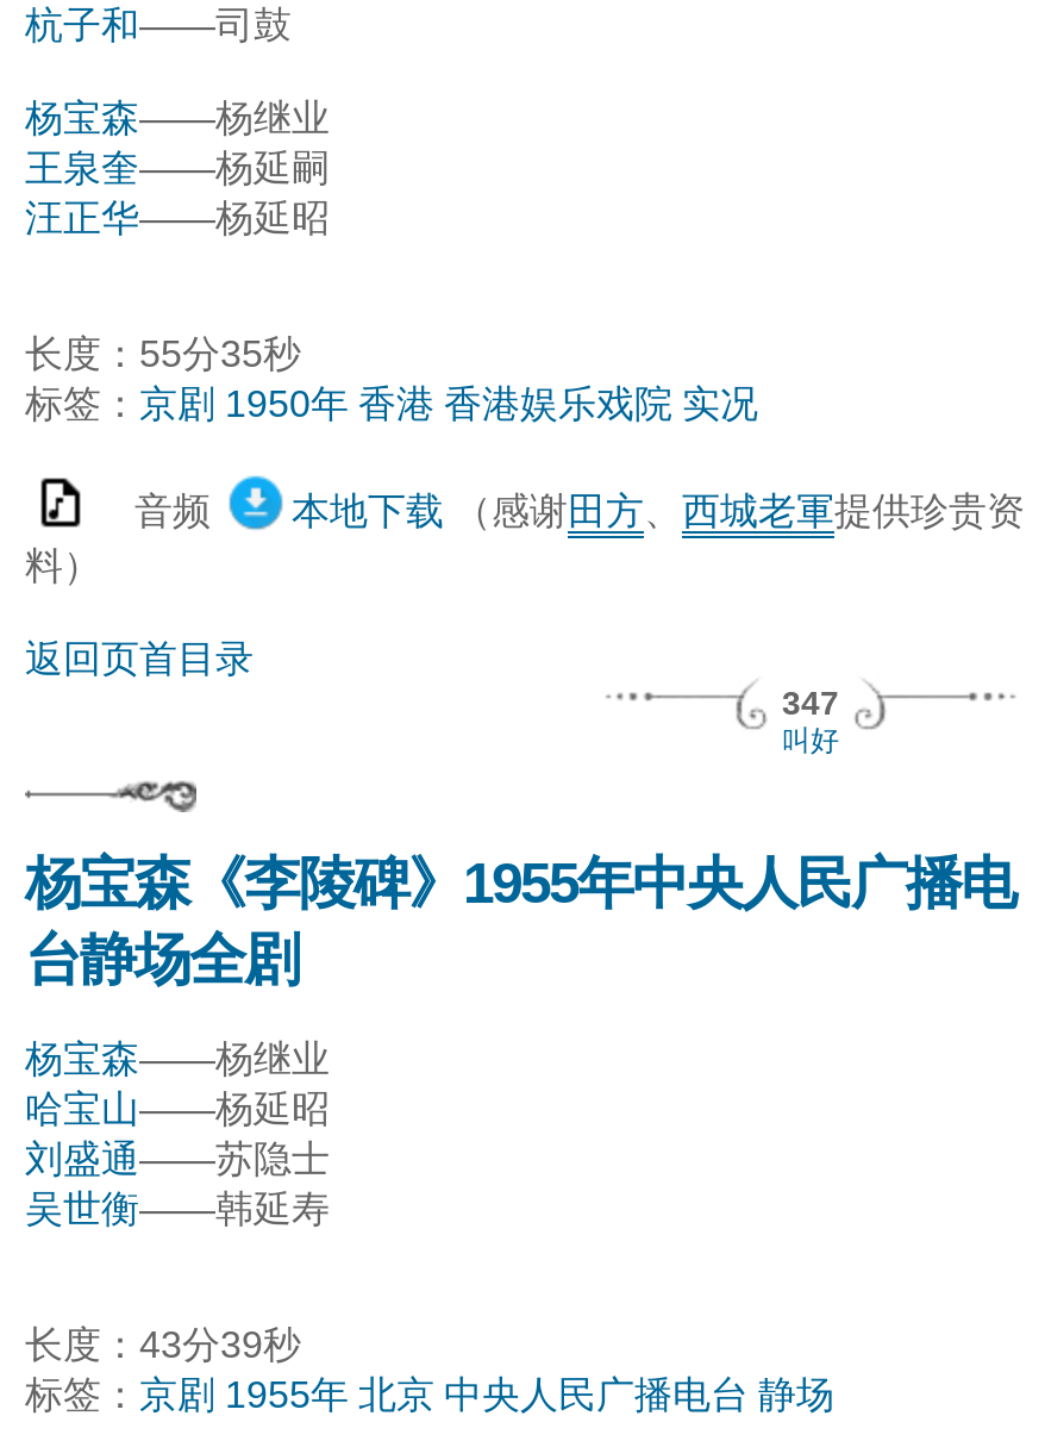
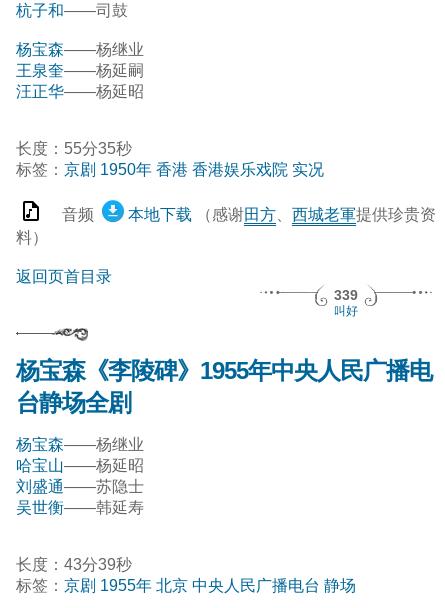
- 347
+ 339
